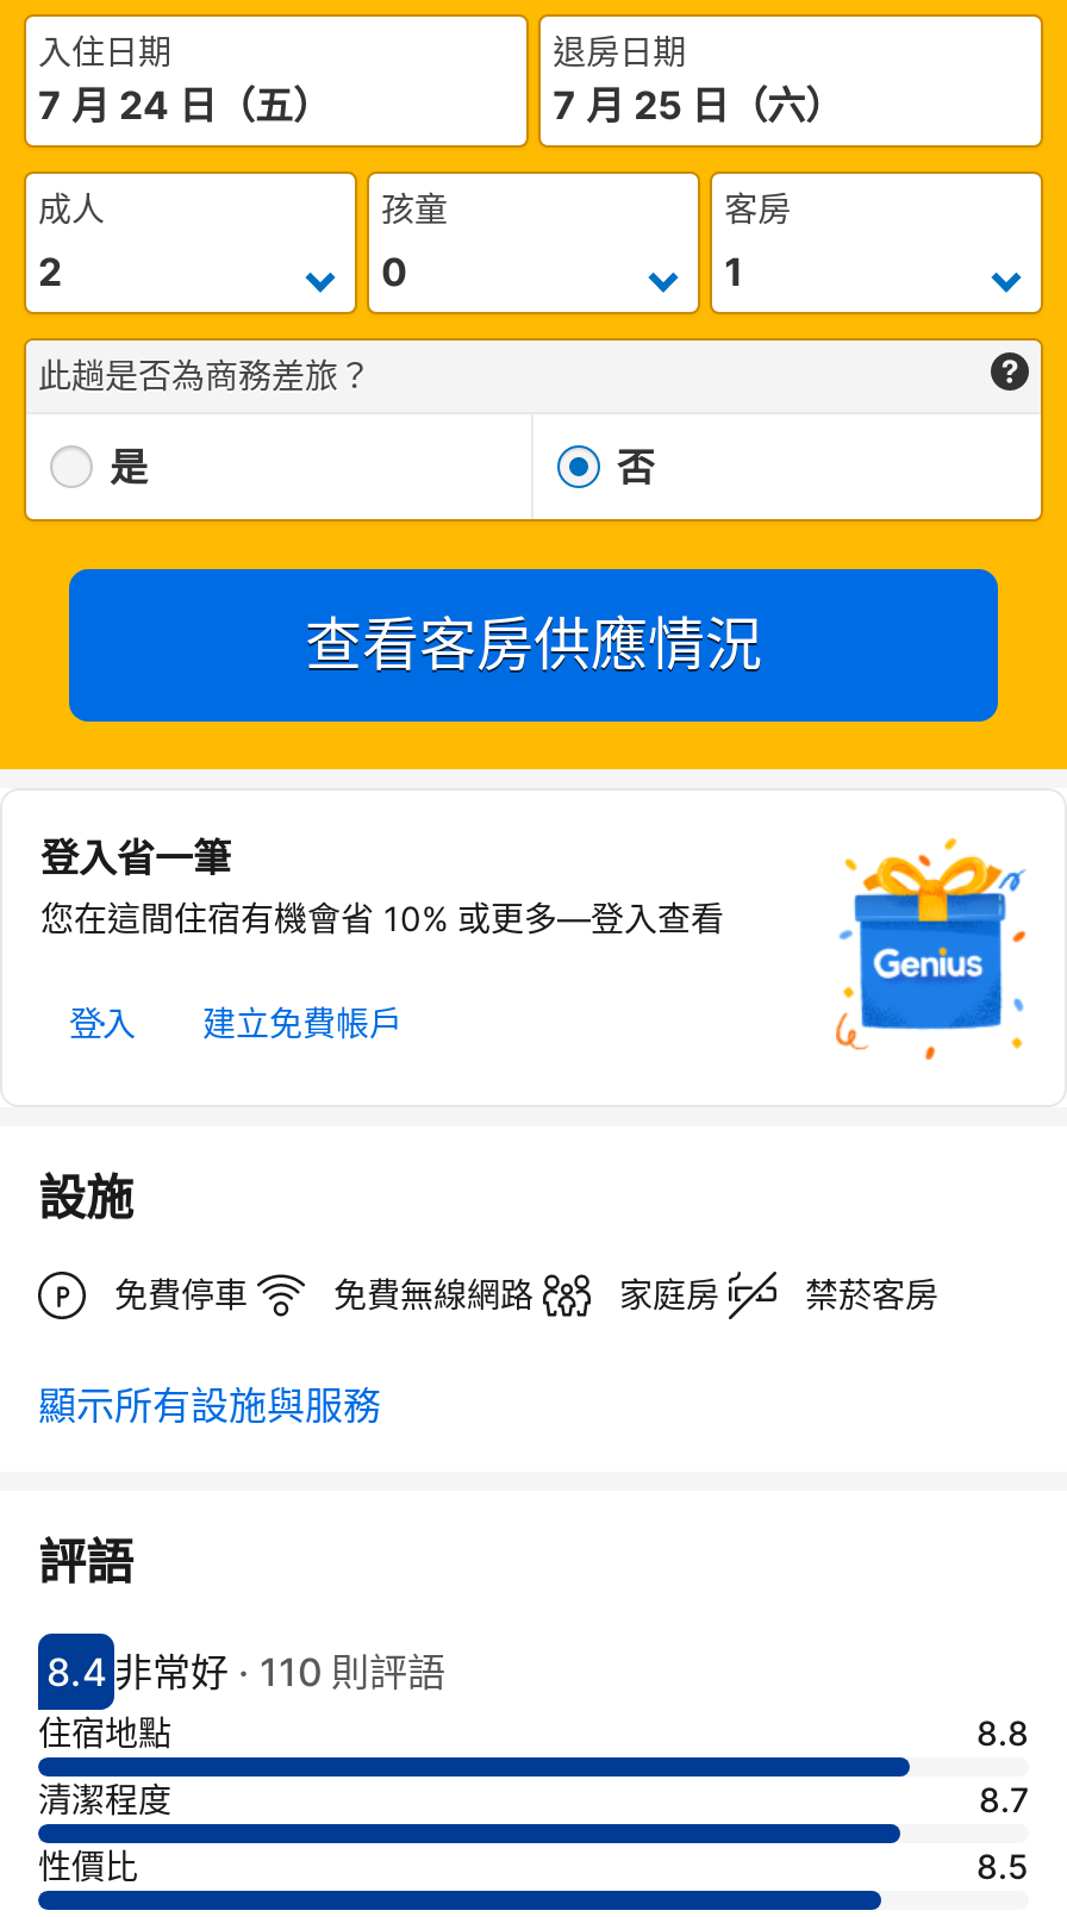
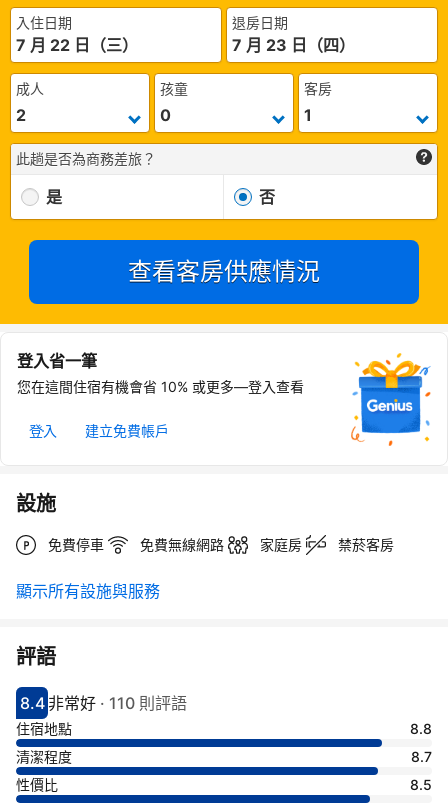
- 7 月 24 日（五）
+ 7 月 22 日（三）

- 7 月 25 日（六）
+ 7 月 23 日（四）
